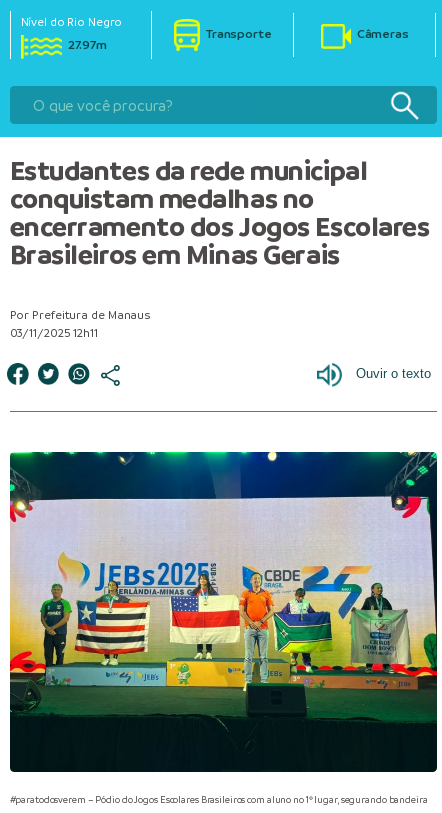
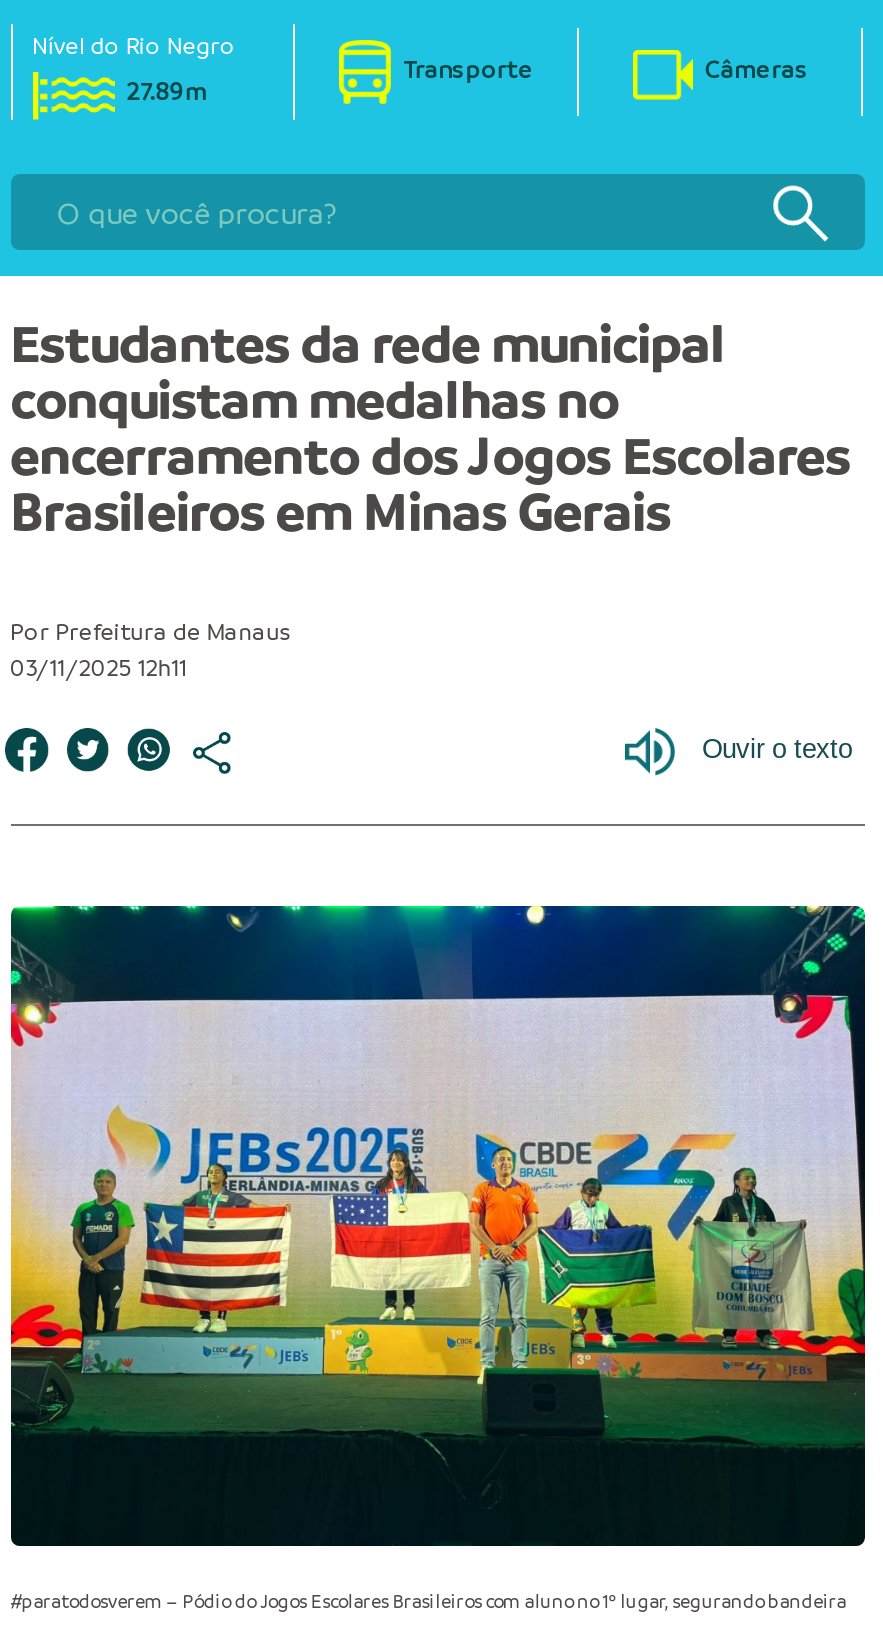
- 27.97m
+ 27.89m
